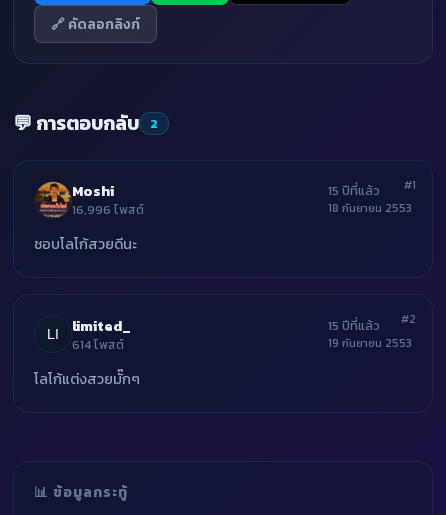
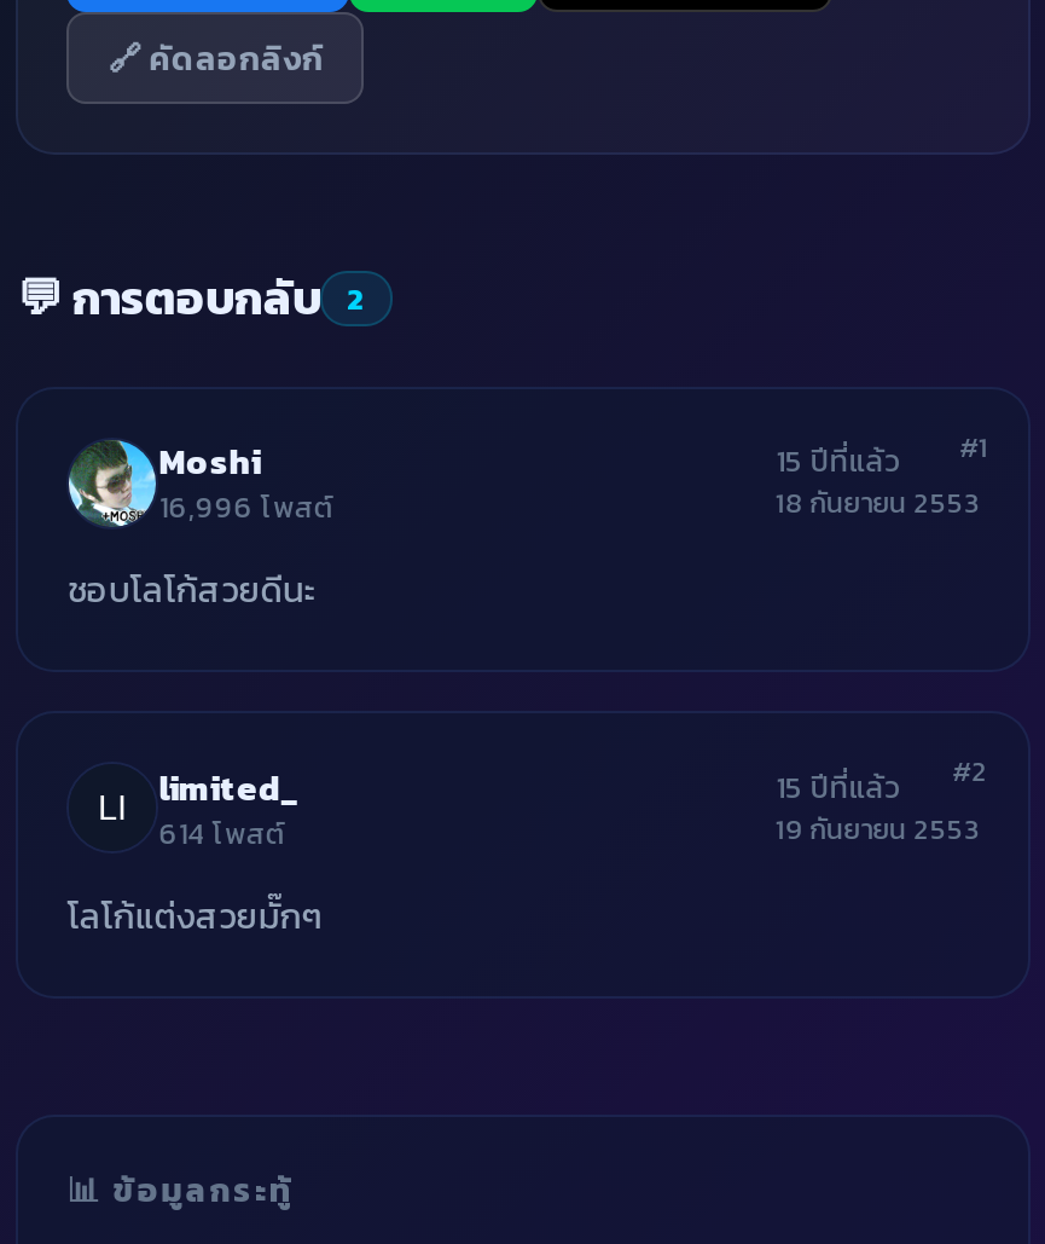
- [image]
+ [image]
